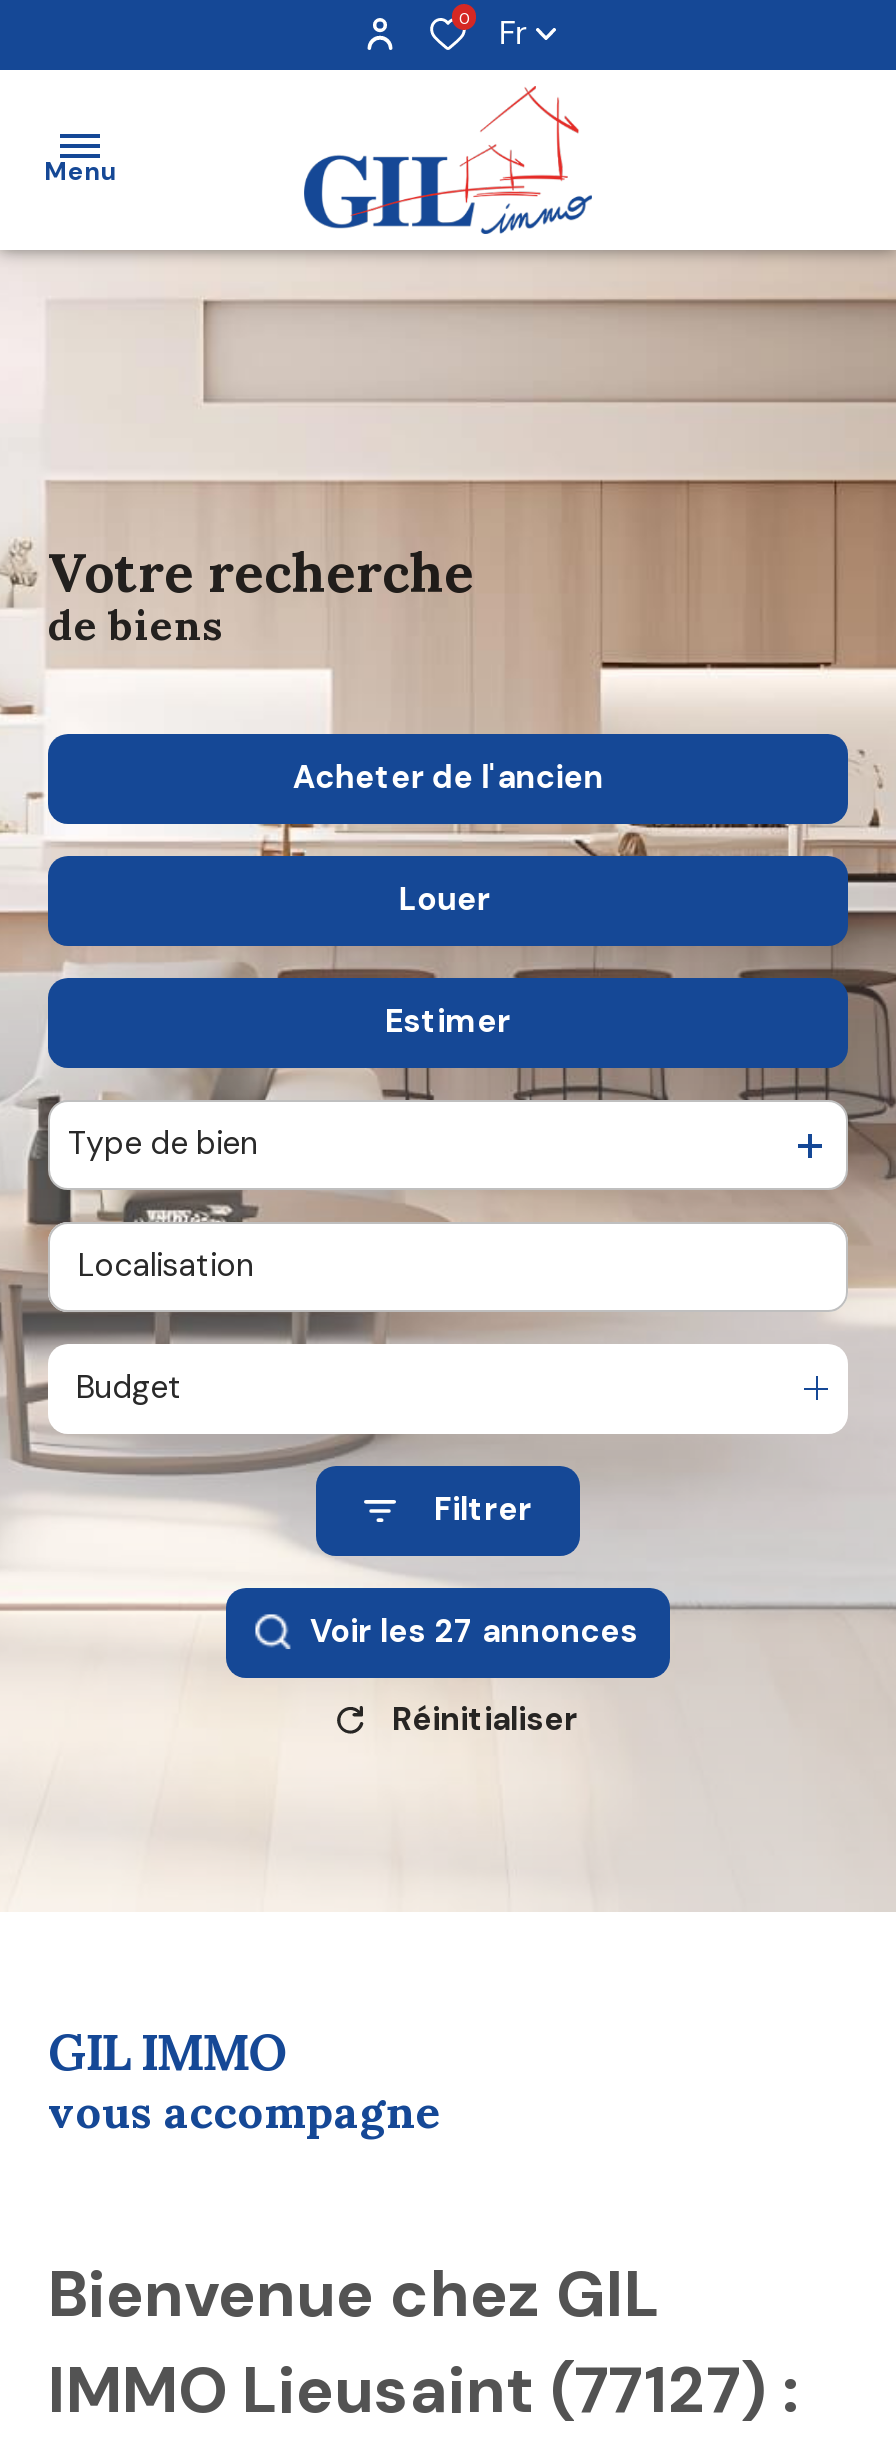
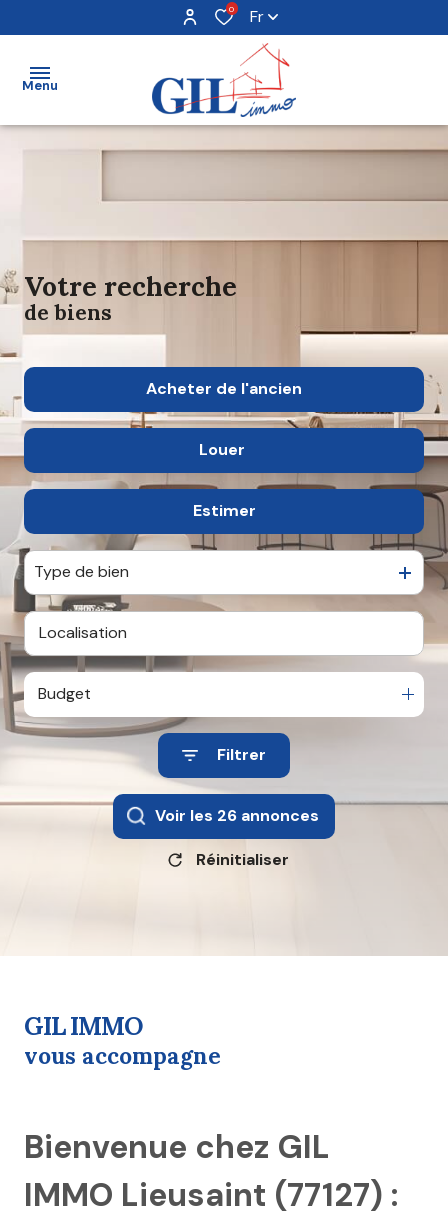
- Voir les 27 annonces
+ Voir les 26 annonces
